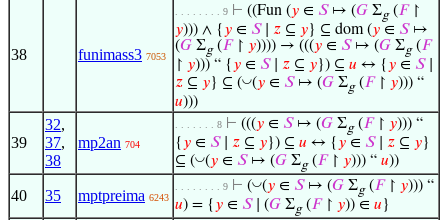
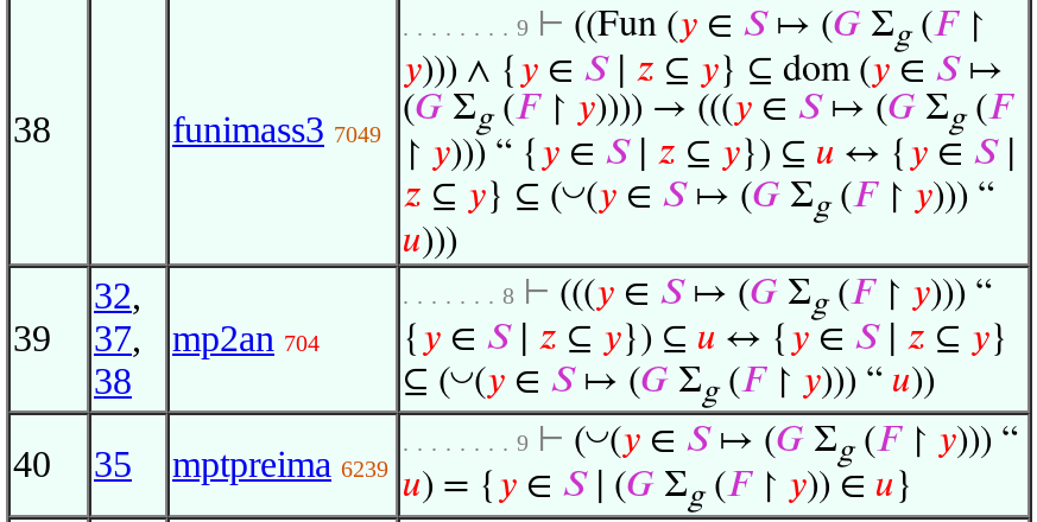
- funimass3 7053
+ funimass3 7049

- mptpreima 6243
+ mptpreima 6239
